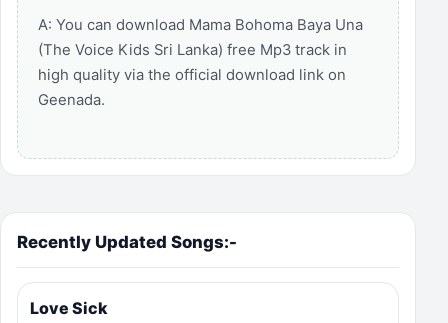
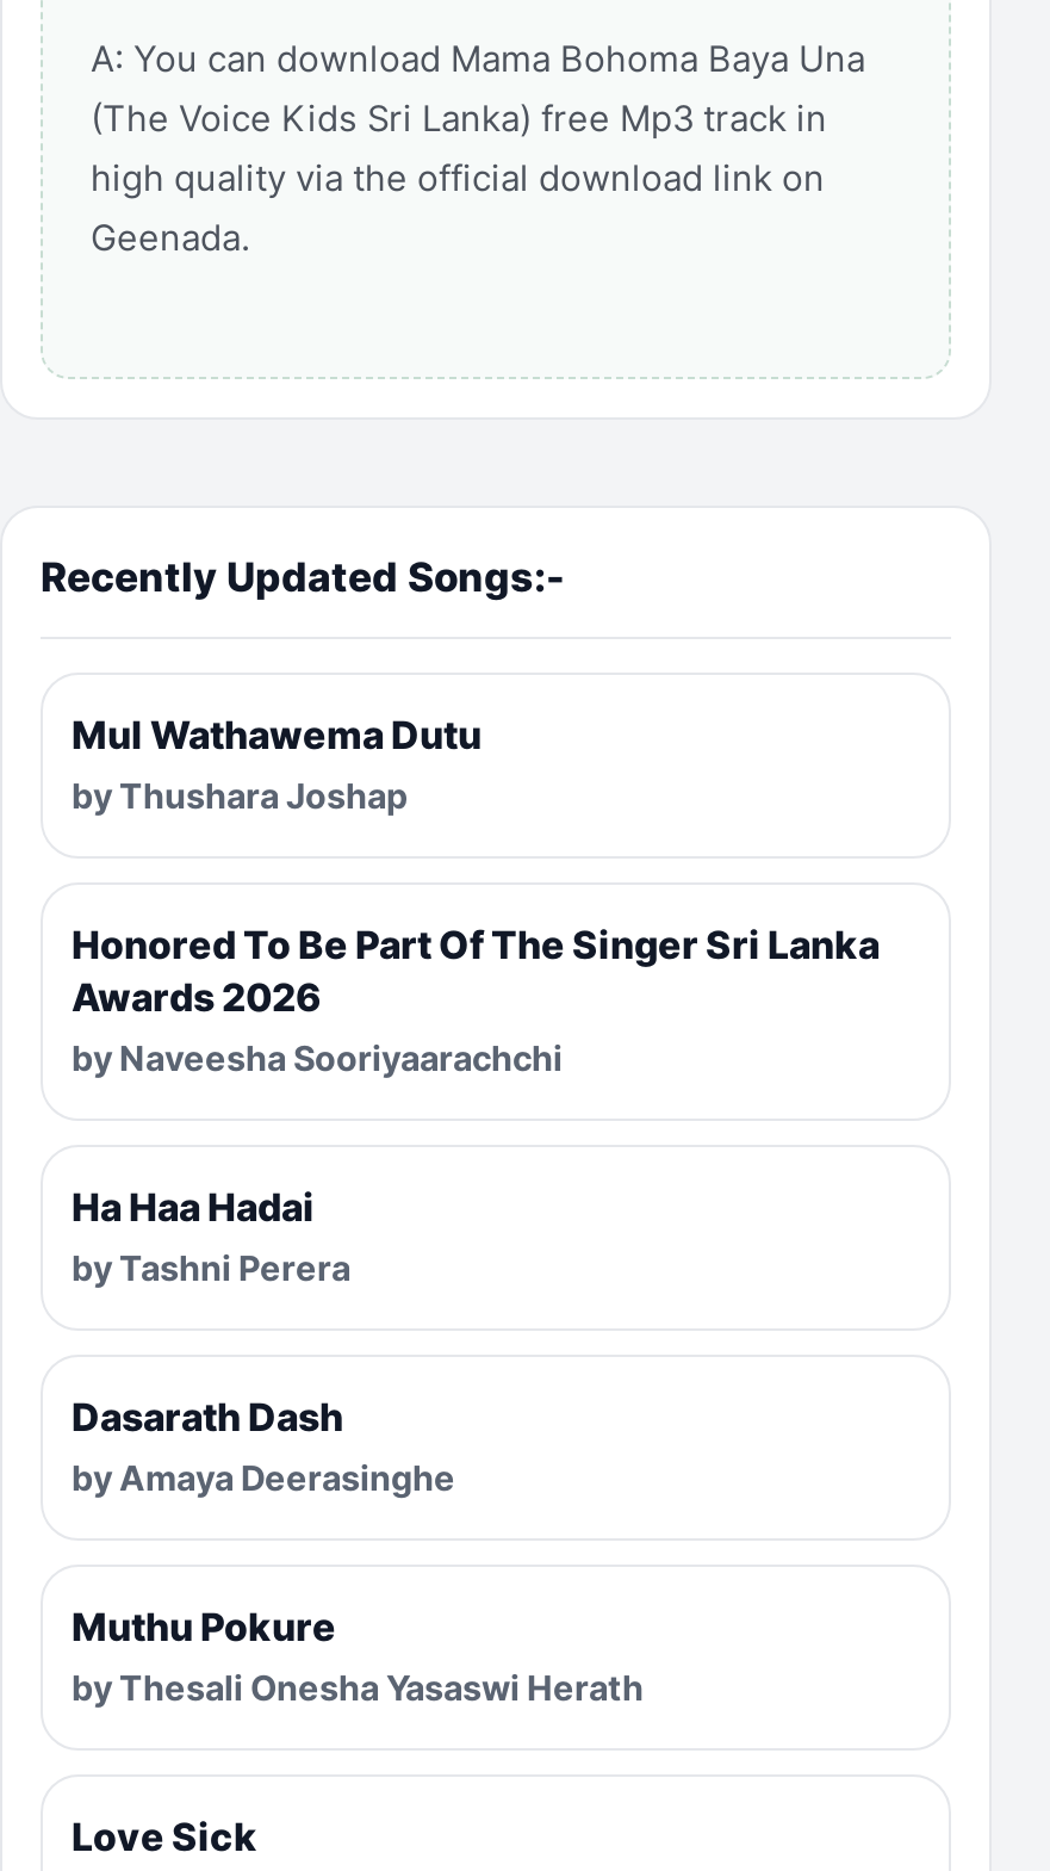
+ Mul Wathawema Dutu
+ by Thushara Joshap
+ Honored To Be Part Of The Singer Sri Lanka
+ Awards 2026
+ by Naveesha Sooriyaarachchi
+ Ha Haa Hadai
+ by Tashni Perera
+ Dasarath Dash
+ by Amaya Deerasinghe
+ Muthu Pokure
+ by Thesali Onesha Yasaswi Herath
